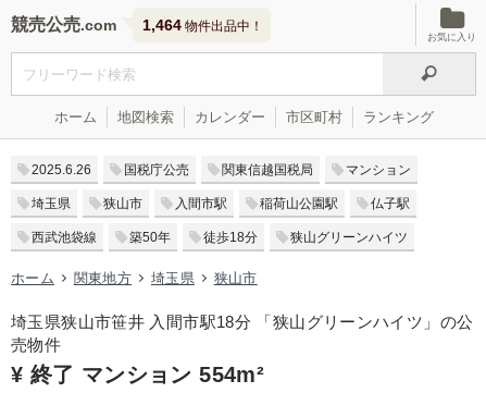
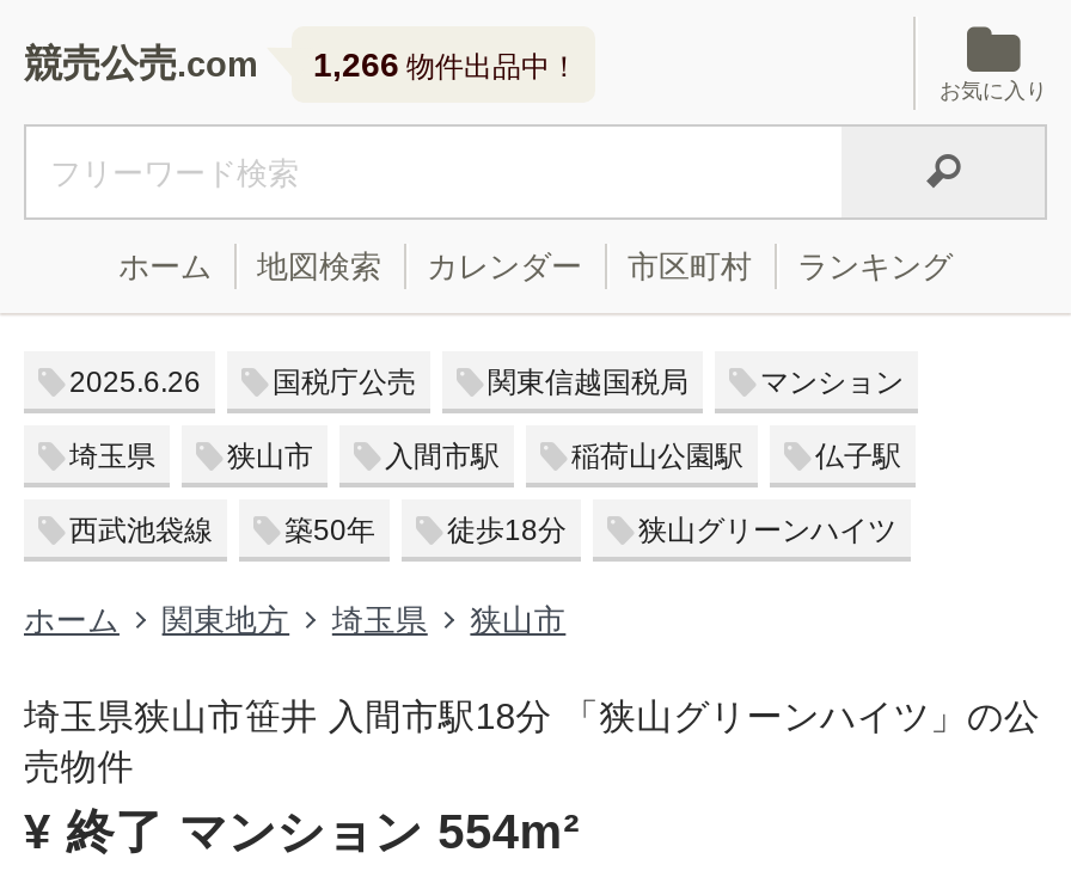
- 1,464物件出品中！
+ 1,266物件出品中！
